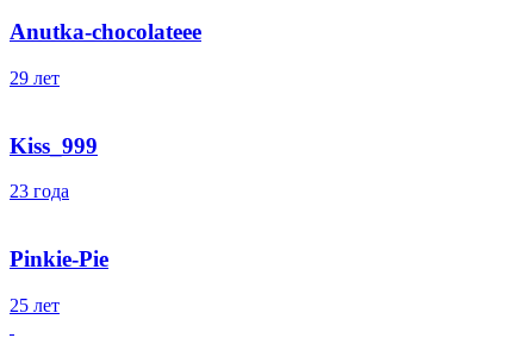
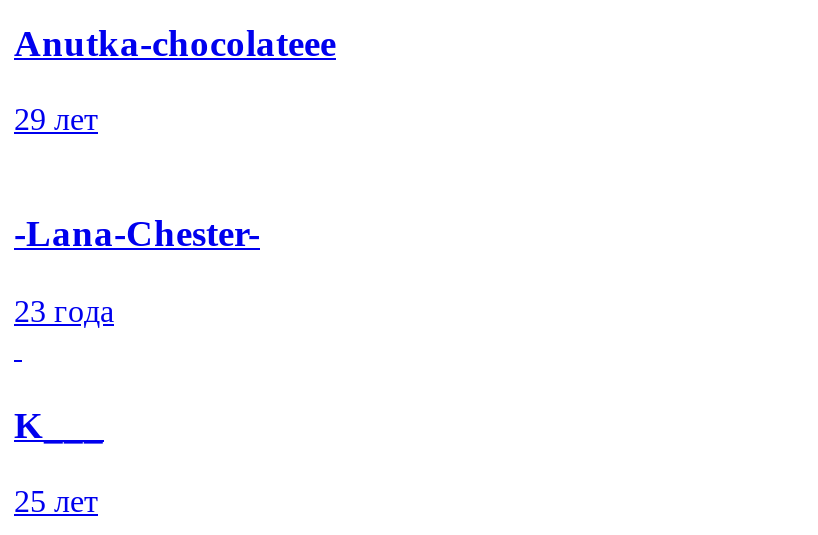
- Kiss_999
+ -Lana-Chester-

- Pinkie-Pie
+ K___
